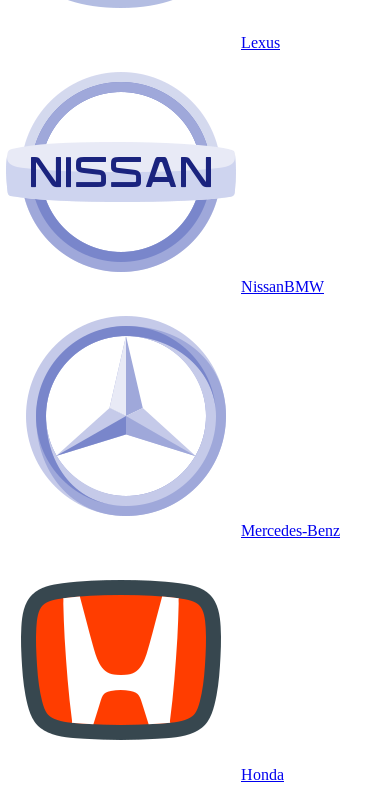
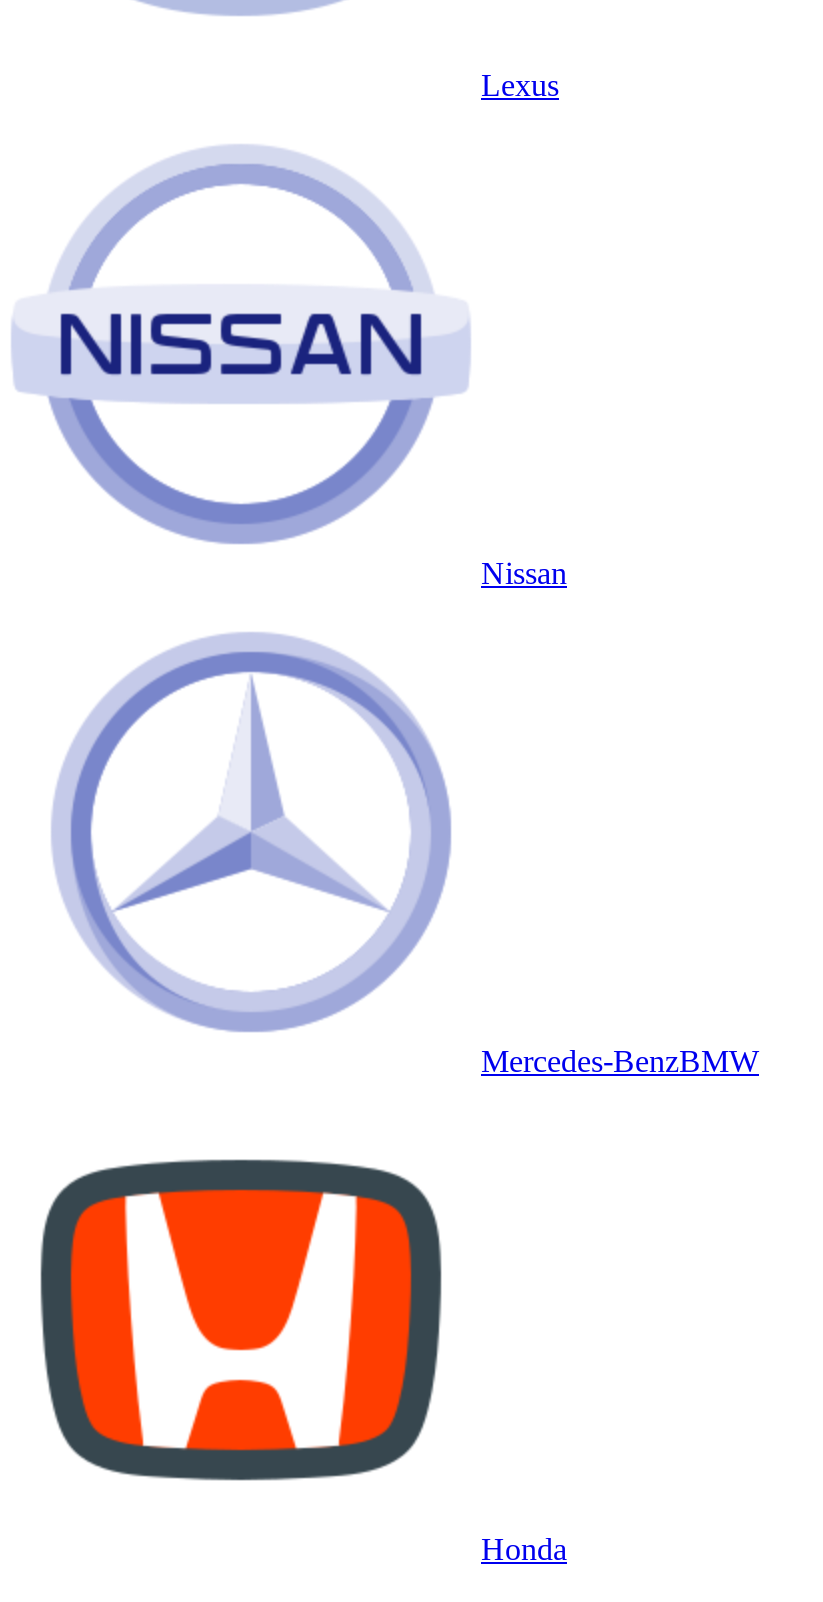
- NissanBMW
+ Nissan

- Mercedes-Benz
+ Mercedes-BenzBMW
